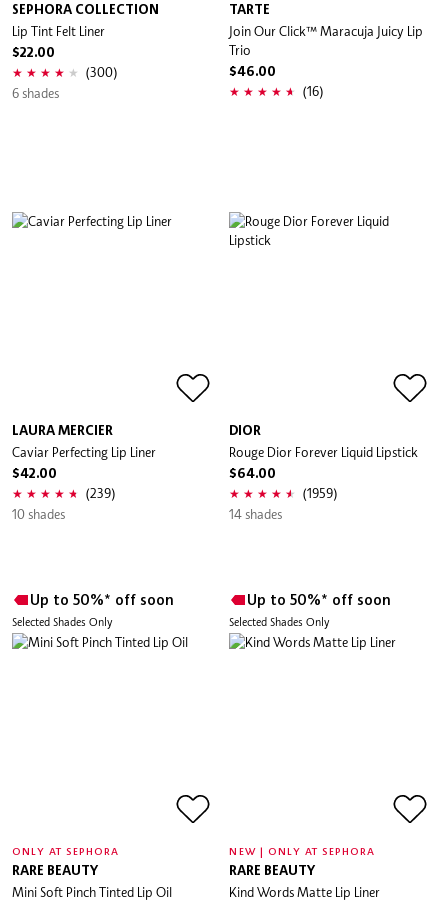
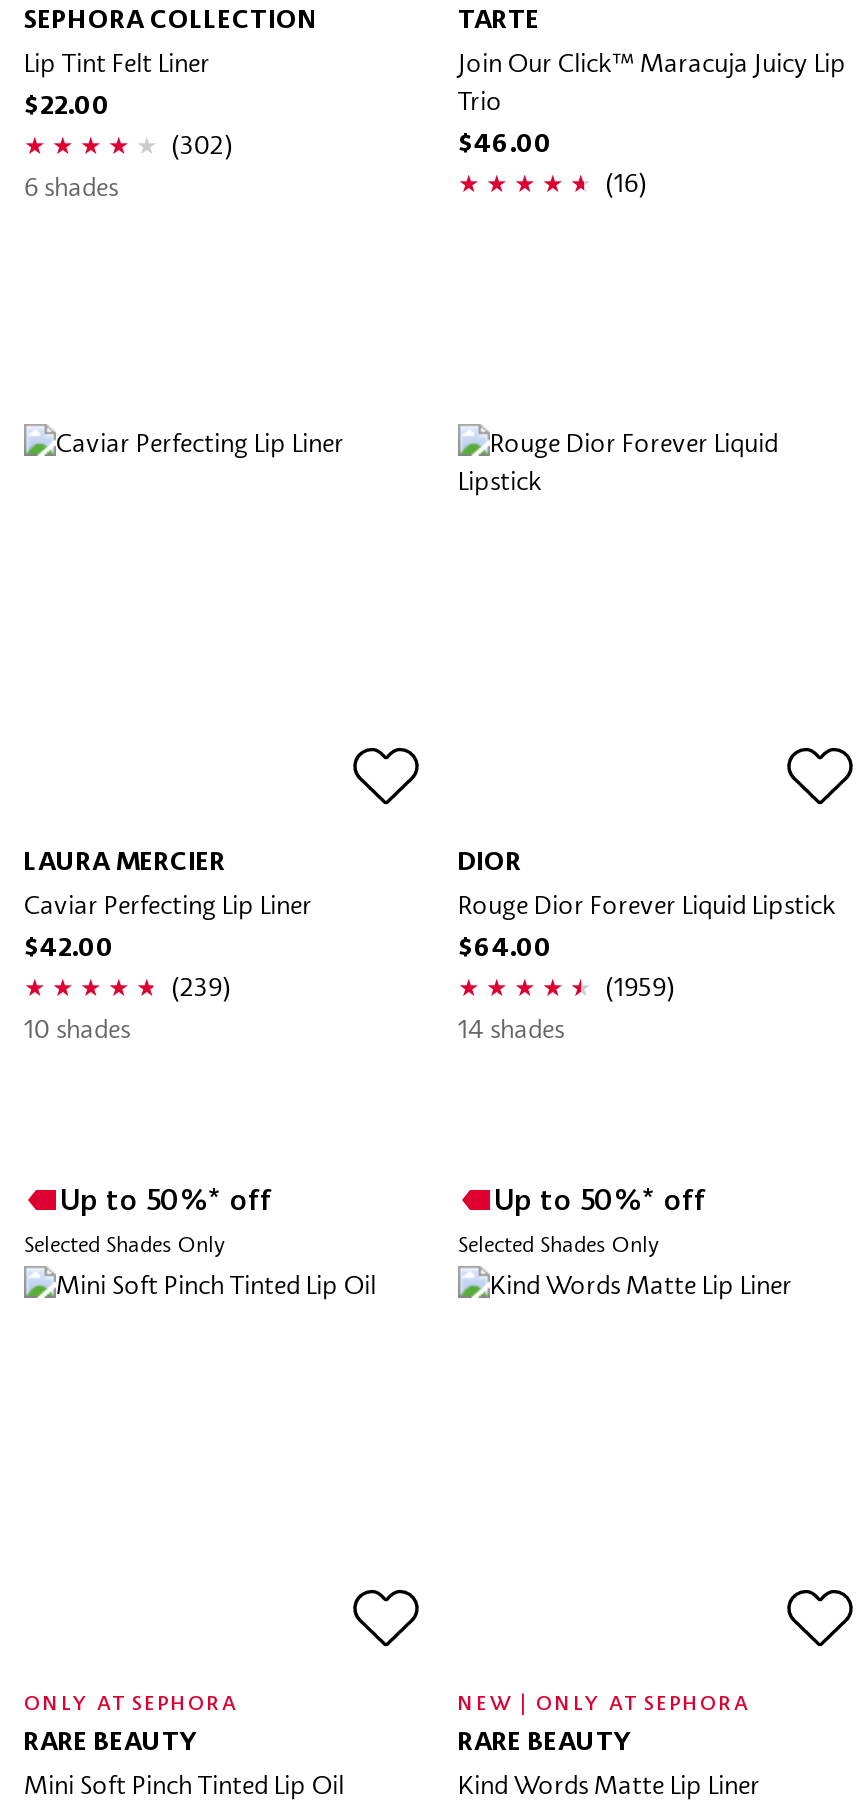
- (300)
+ (302)

- Up to 50%* off soon
+ Up to 50%* off

- Up to 50%* off soon
+ Up to 50%* off
